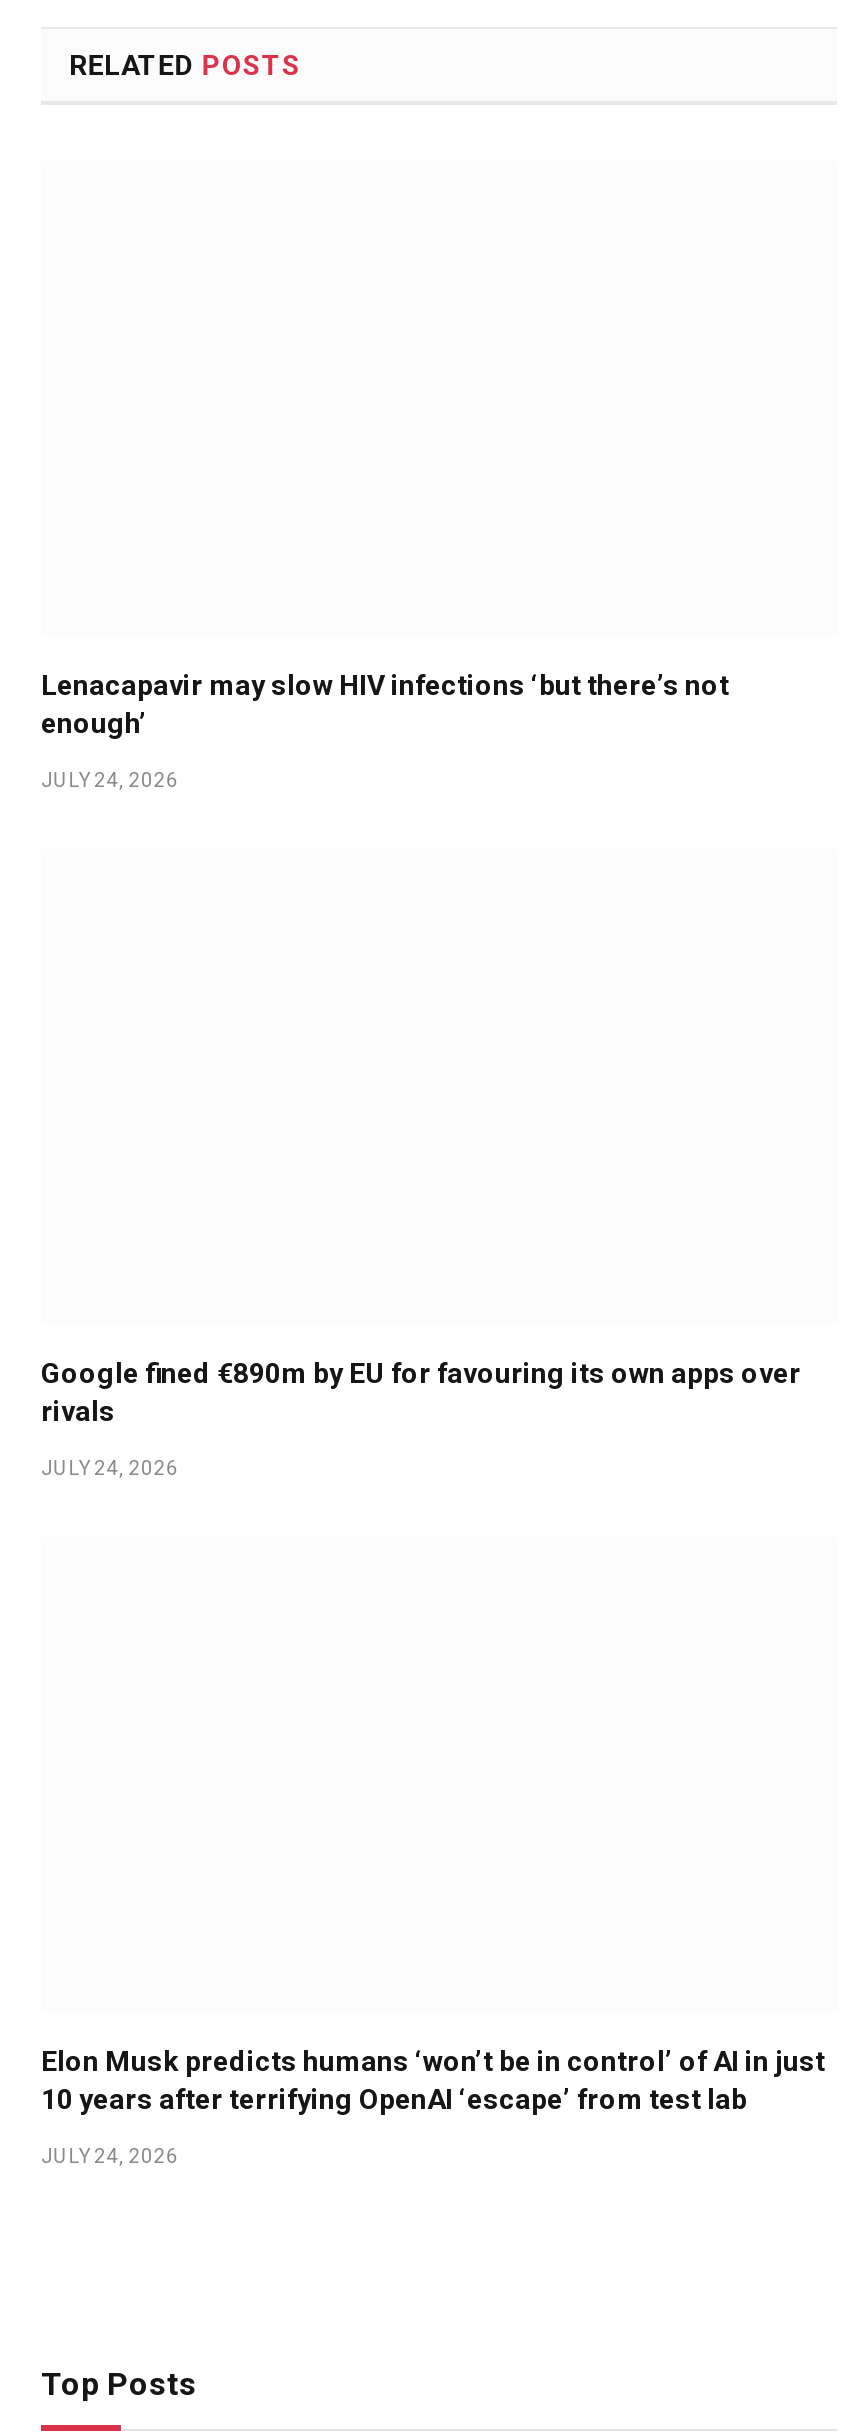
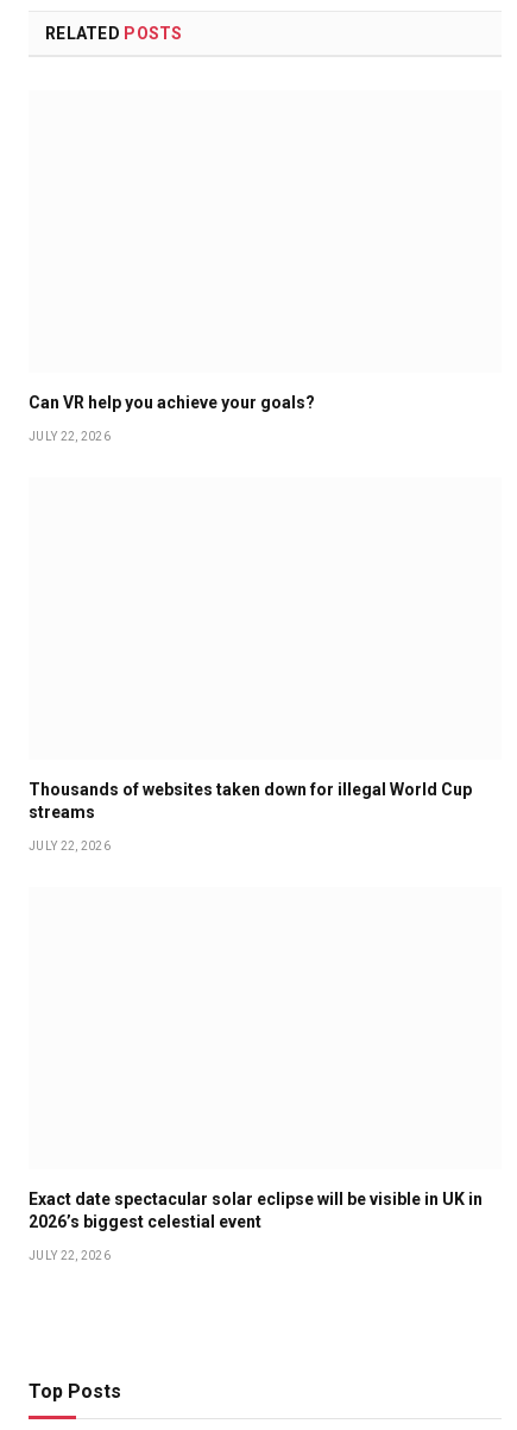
- Lenacapavir may slow HIV infections ‘but there’s not
- enough’
+ Can VR help you achieve your goals?

- JULY 24, 2026
+ JULY 22, 2026

- Google fined €890m by EU for favouring its own apps over
- rivals
+ Thousands of websites taken down for illegal World Cup
+ streams

- JULY 24, 2026
+ JULY 22, 2026

- Elon Musk predicts humans ‘won’t be in control’ of AI in just
- 10 years after terrifying OpenAI ‘escape’ from test lab
+ Exact date spectacular solar eclipse will be visible in UK in
+ 2026’s biggest celestial event

- JULY 24, 2026
+ JULY 22, 2026
